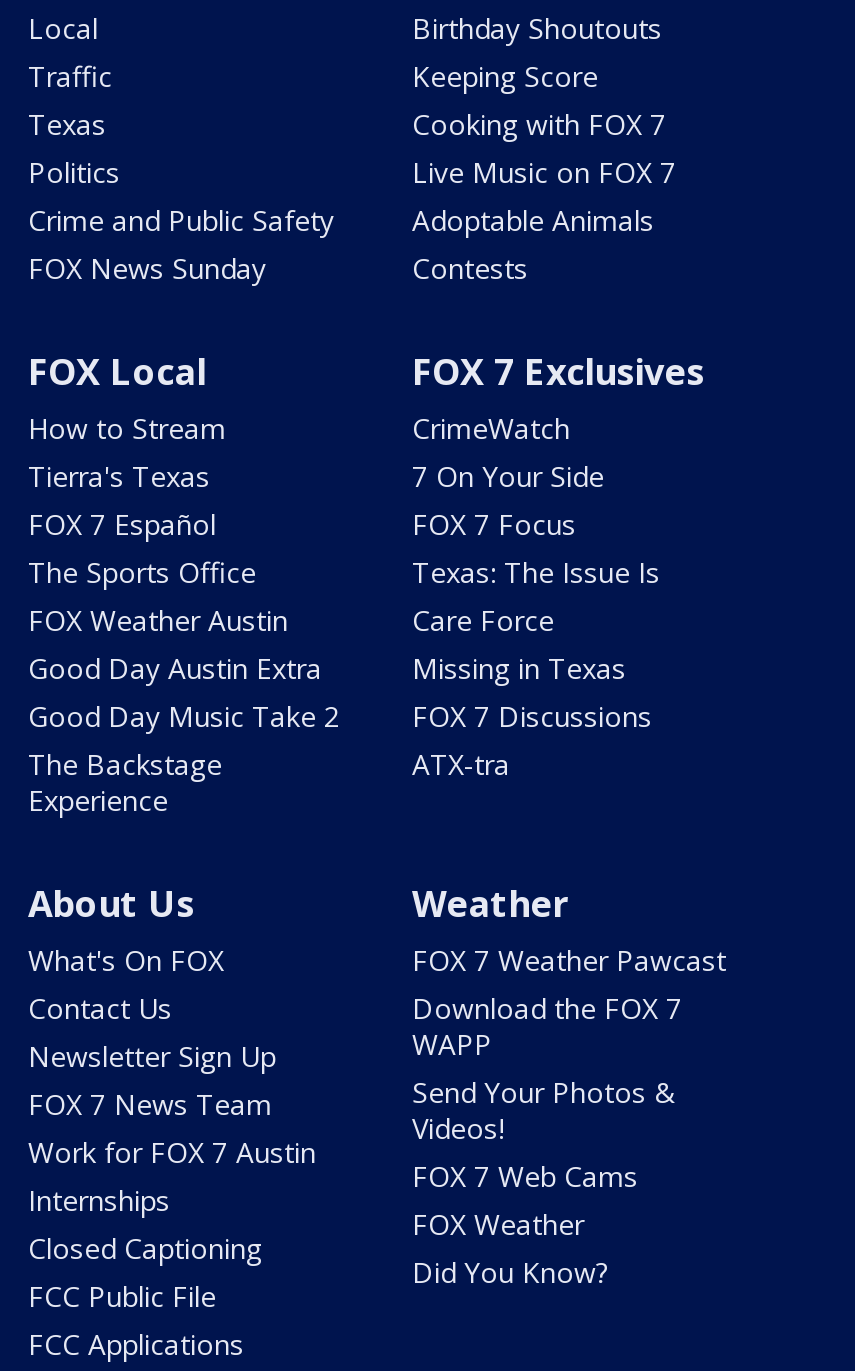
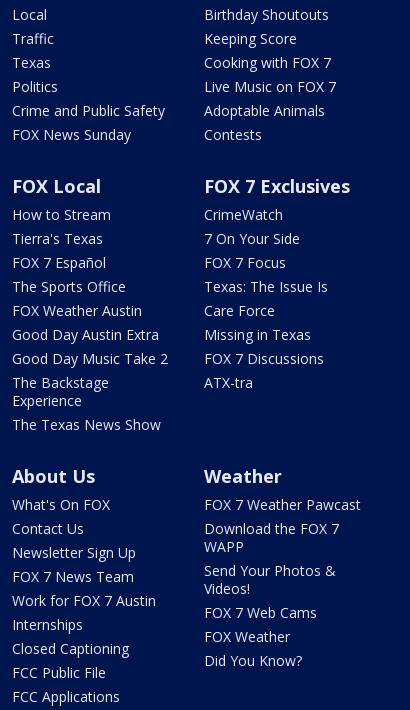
+ The Texas News Show
